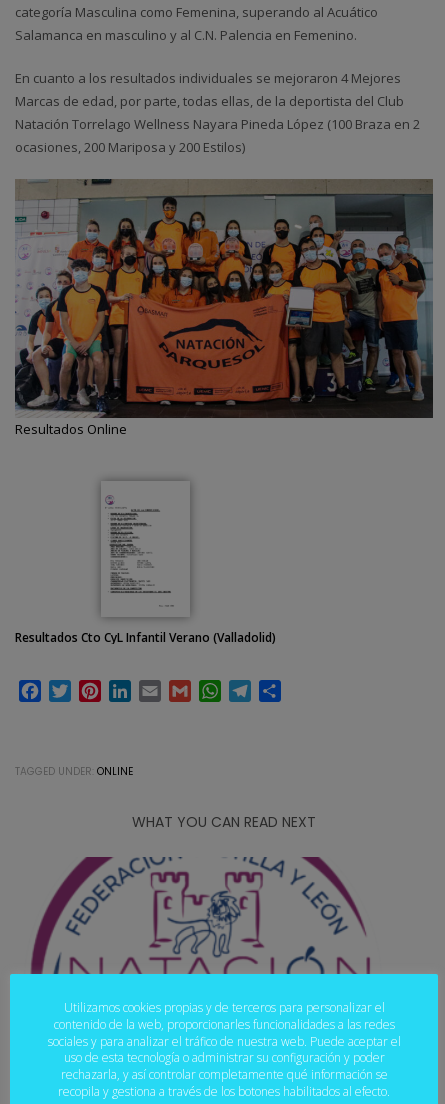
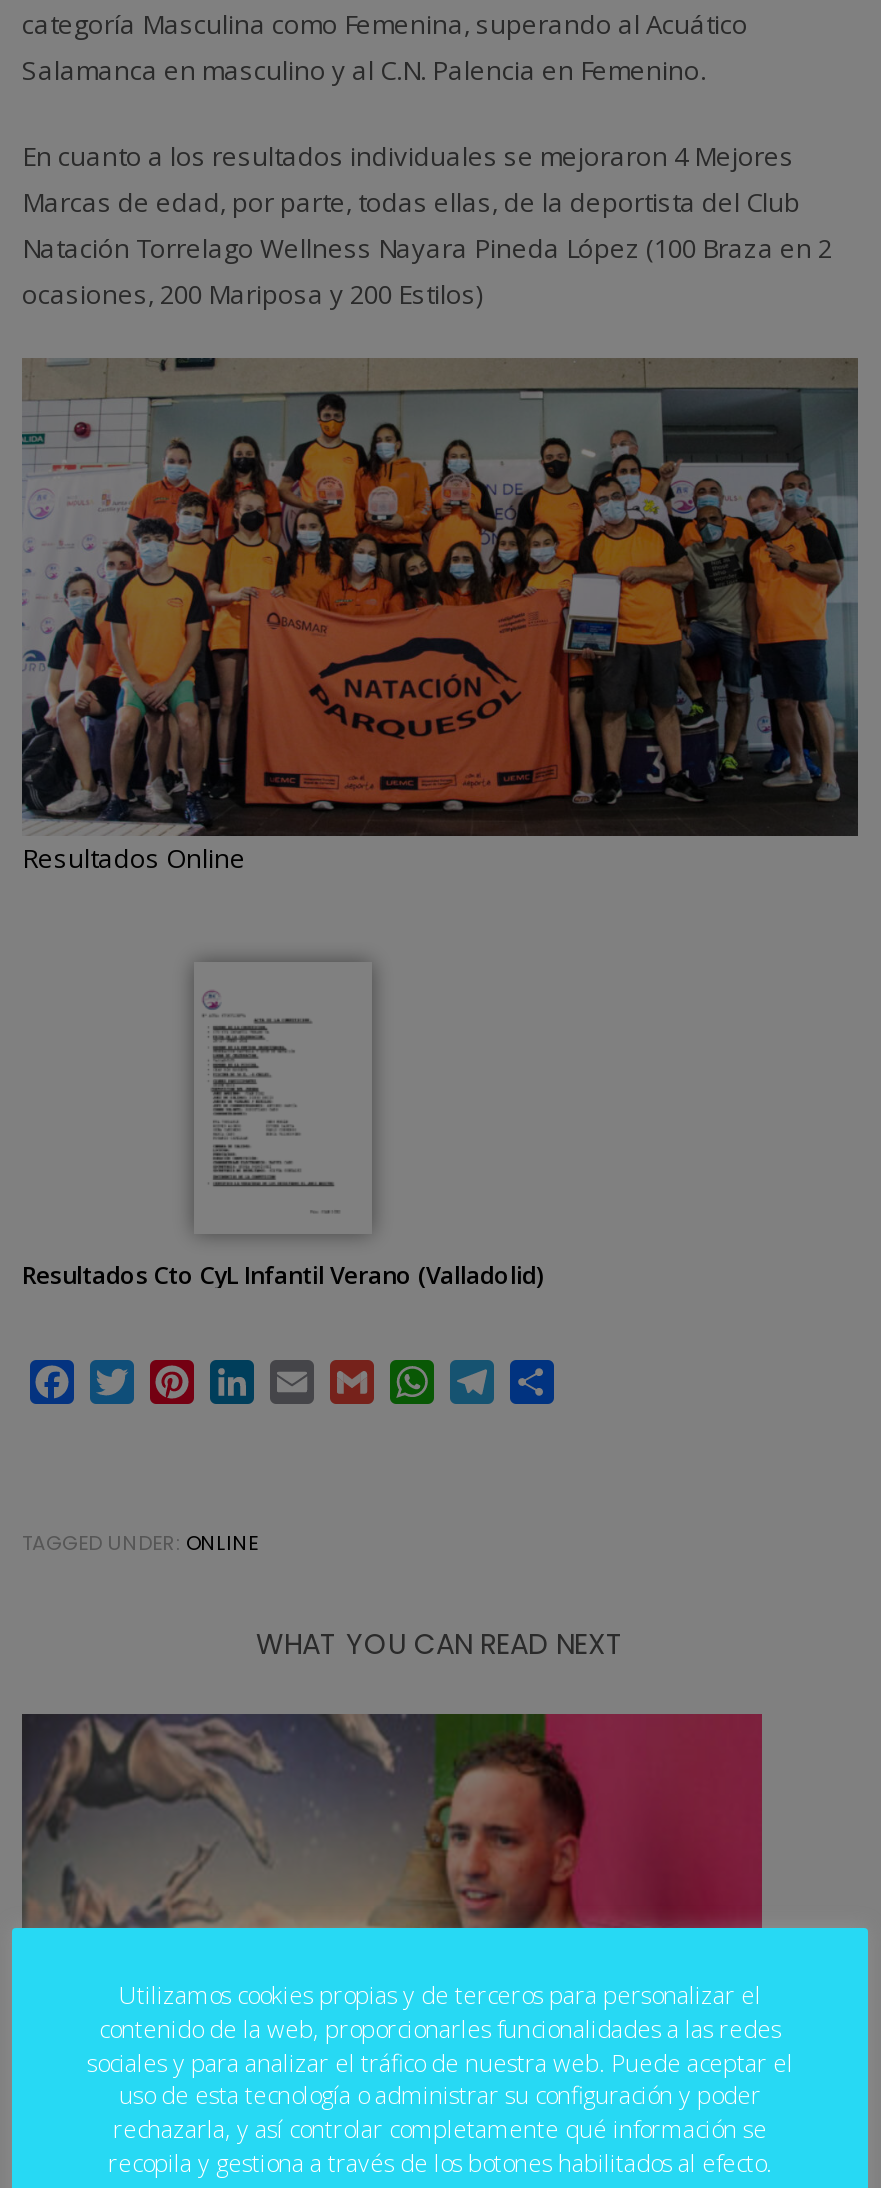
- [image]
+ [image]
